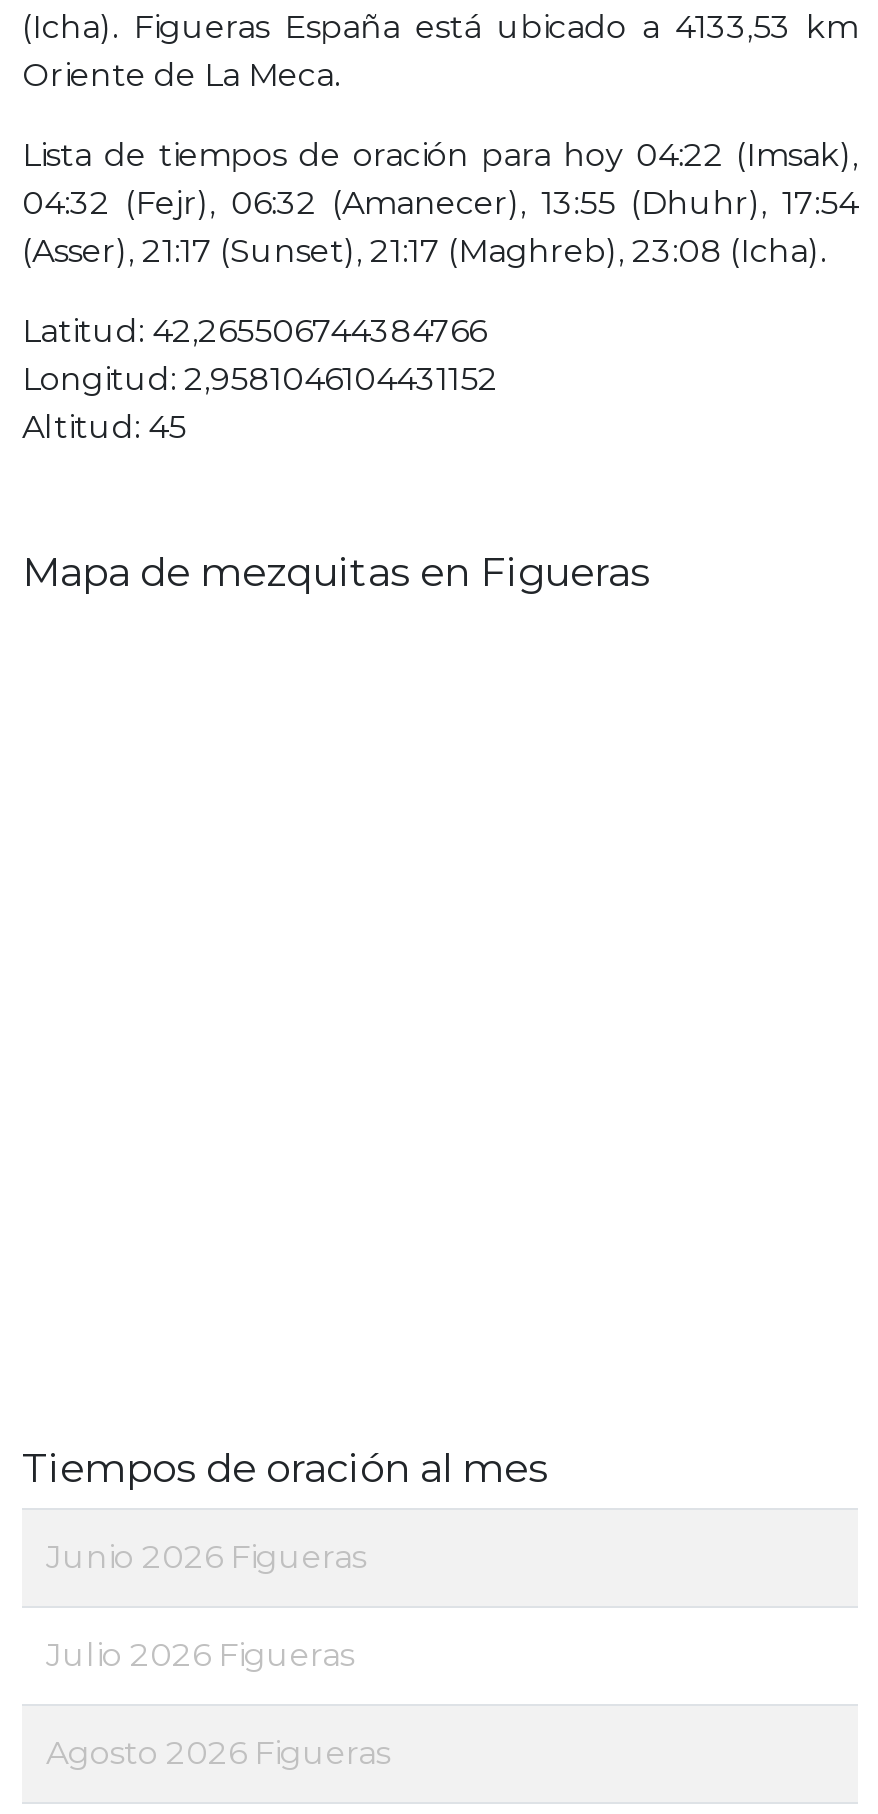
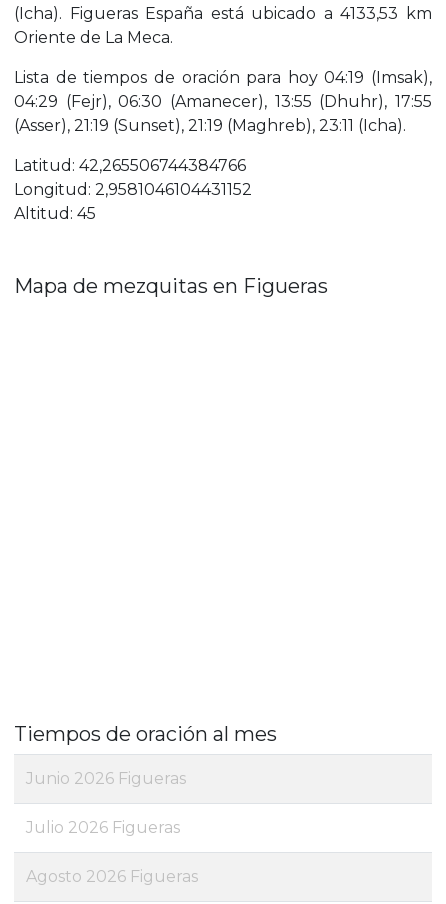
- Lista de tiempos de oración para hoy 04:22 (Imsak),
+ Lista de tiempos de oración para hoy 04:19 (Imsak),

- 04:32 (Fejr), 06:32 (Amanecer), 13:55 (Dhuhr), 17:54
+ 04:29 (Fejr), 06:30 (Amanecer), 13:55 (Dhuhr), 17:55

- (Asser), 21:17 (Sunset), 21:17 (Maghreb), 23:08 (Icha).
+ (Asser), 21:19 (Sunset), 21:19 (Maghreb), 23:11 (Icha).
